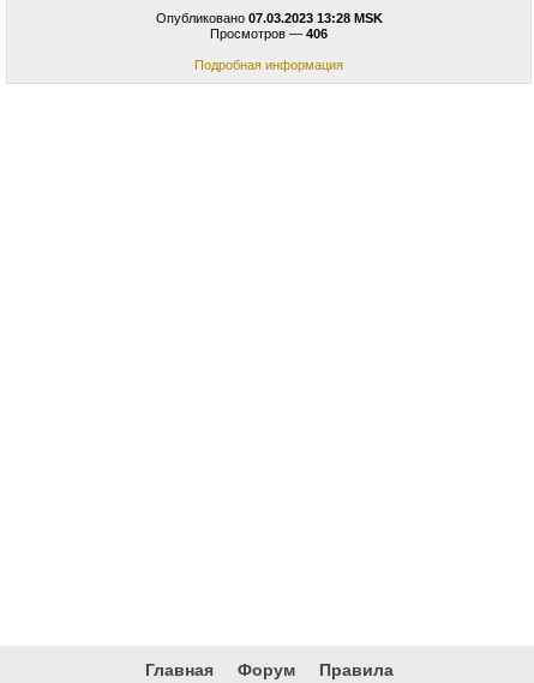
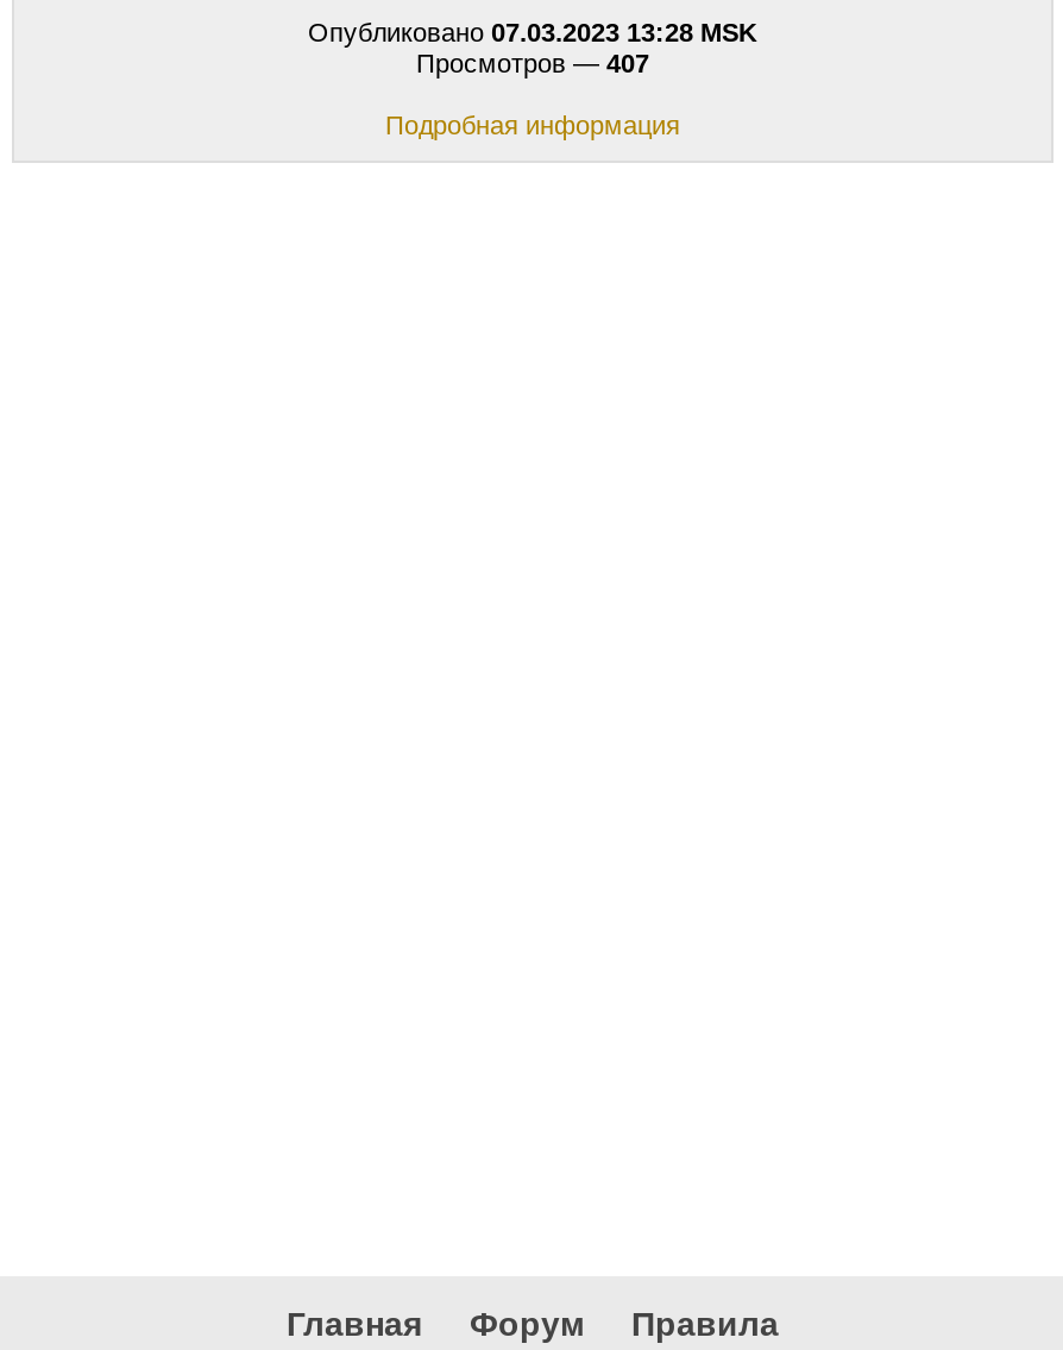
- Просмотров — 406
+ Просмотров — 407
